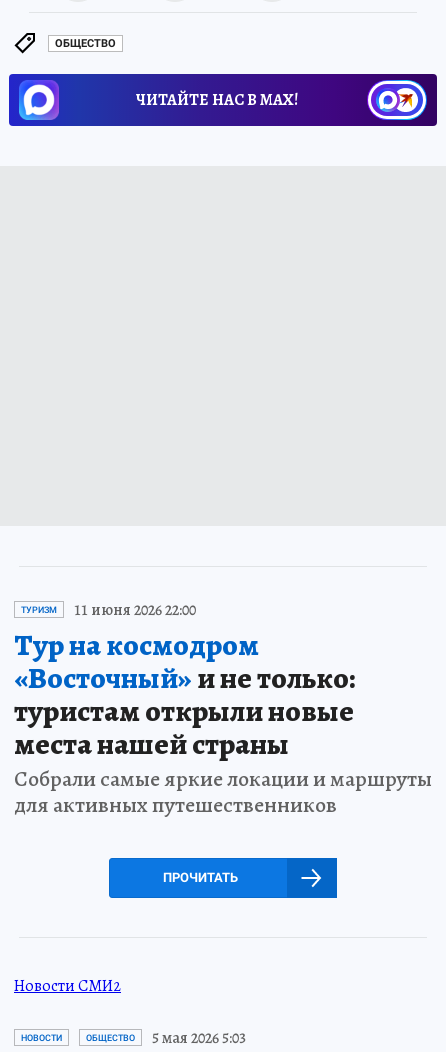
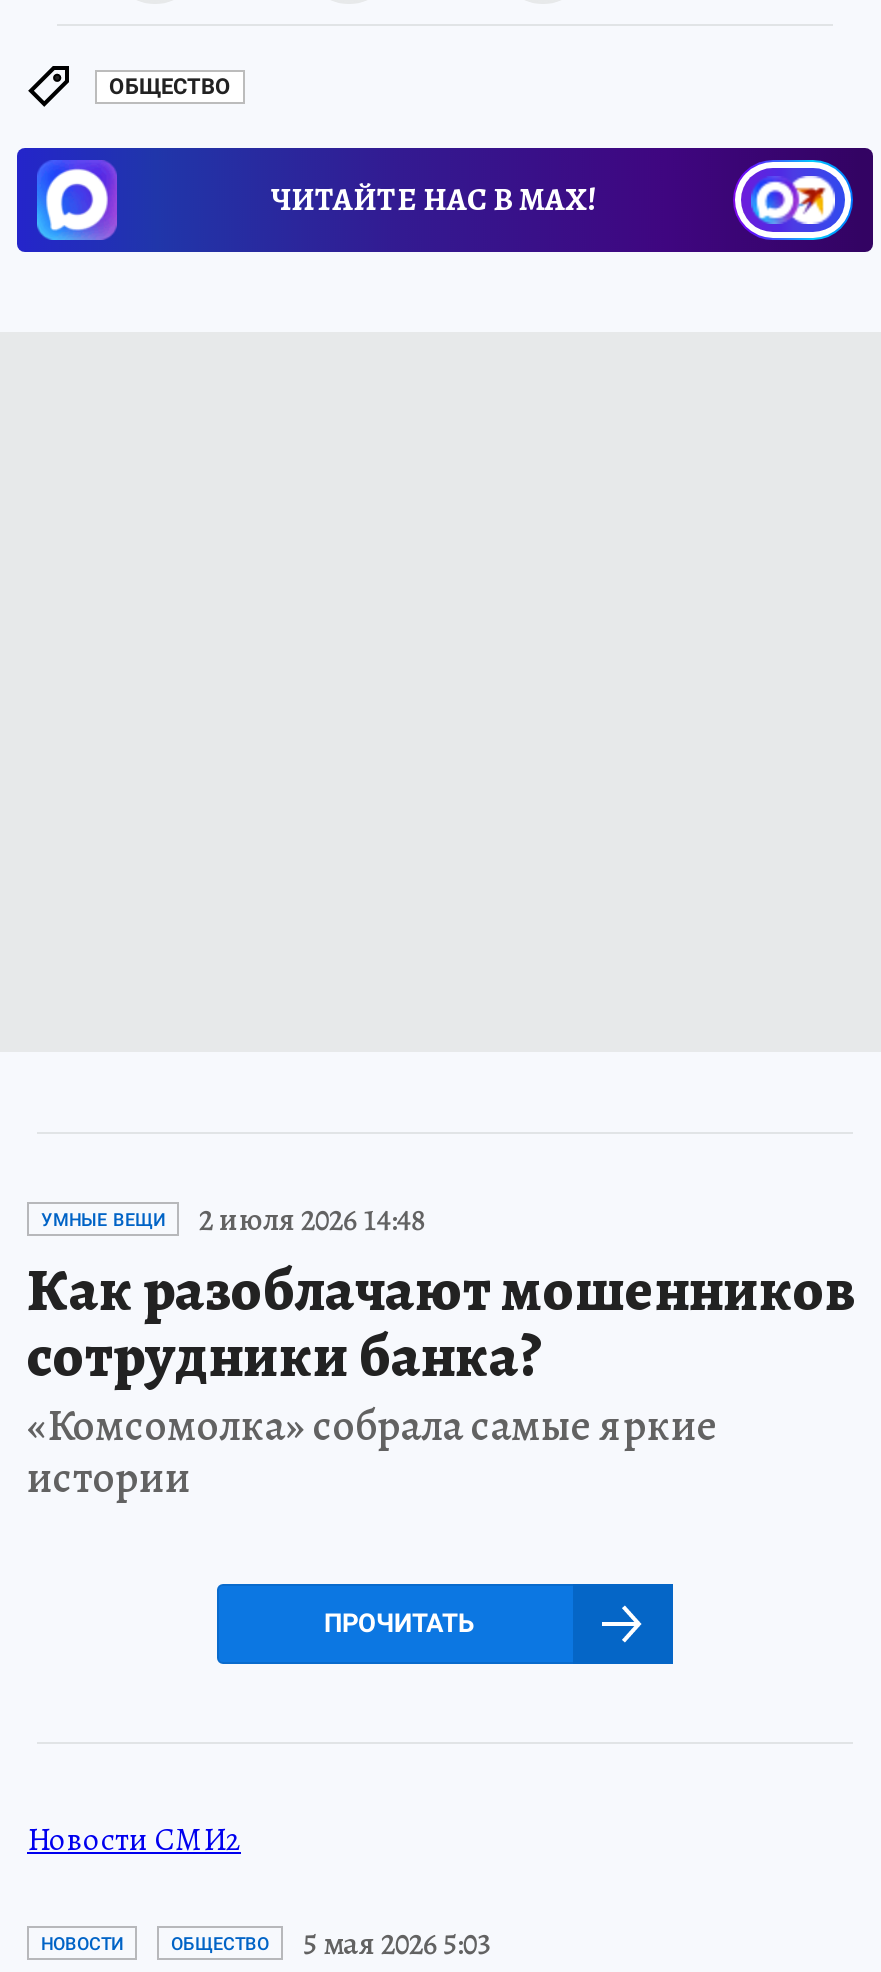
- ТУРИЗМ
- 11 июня 2026 22:00
- Тур на космодром
- «Восточный»и не только:
- туристам открыли новые
- места нашей страны
- Собрали самые яркие локации и маршруты
- для активных путешественников
+ УМНЫЕ ВЕЩИ
+ 2 июля 2026 14:48
+ Как разоблачают мошенников
+ сотрудники банка?
+ «Комсомолка» собрала самые яркие
+ истории
